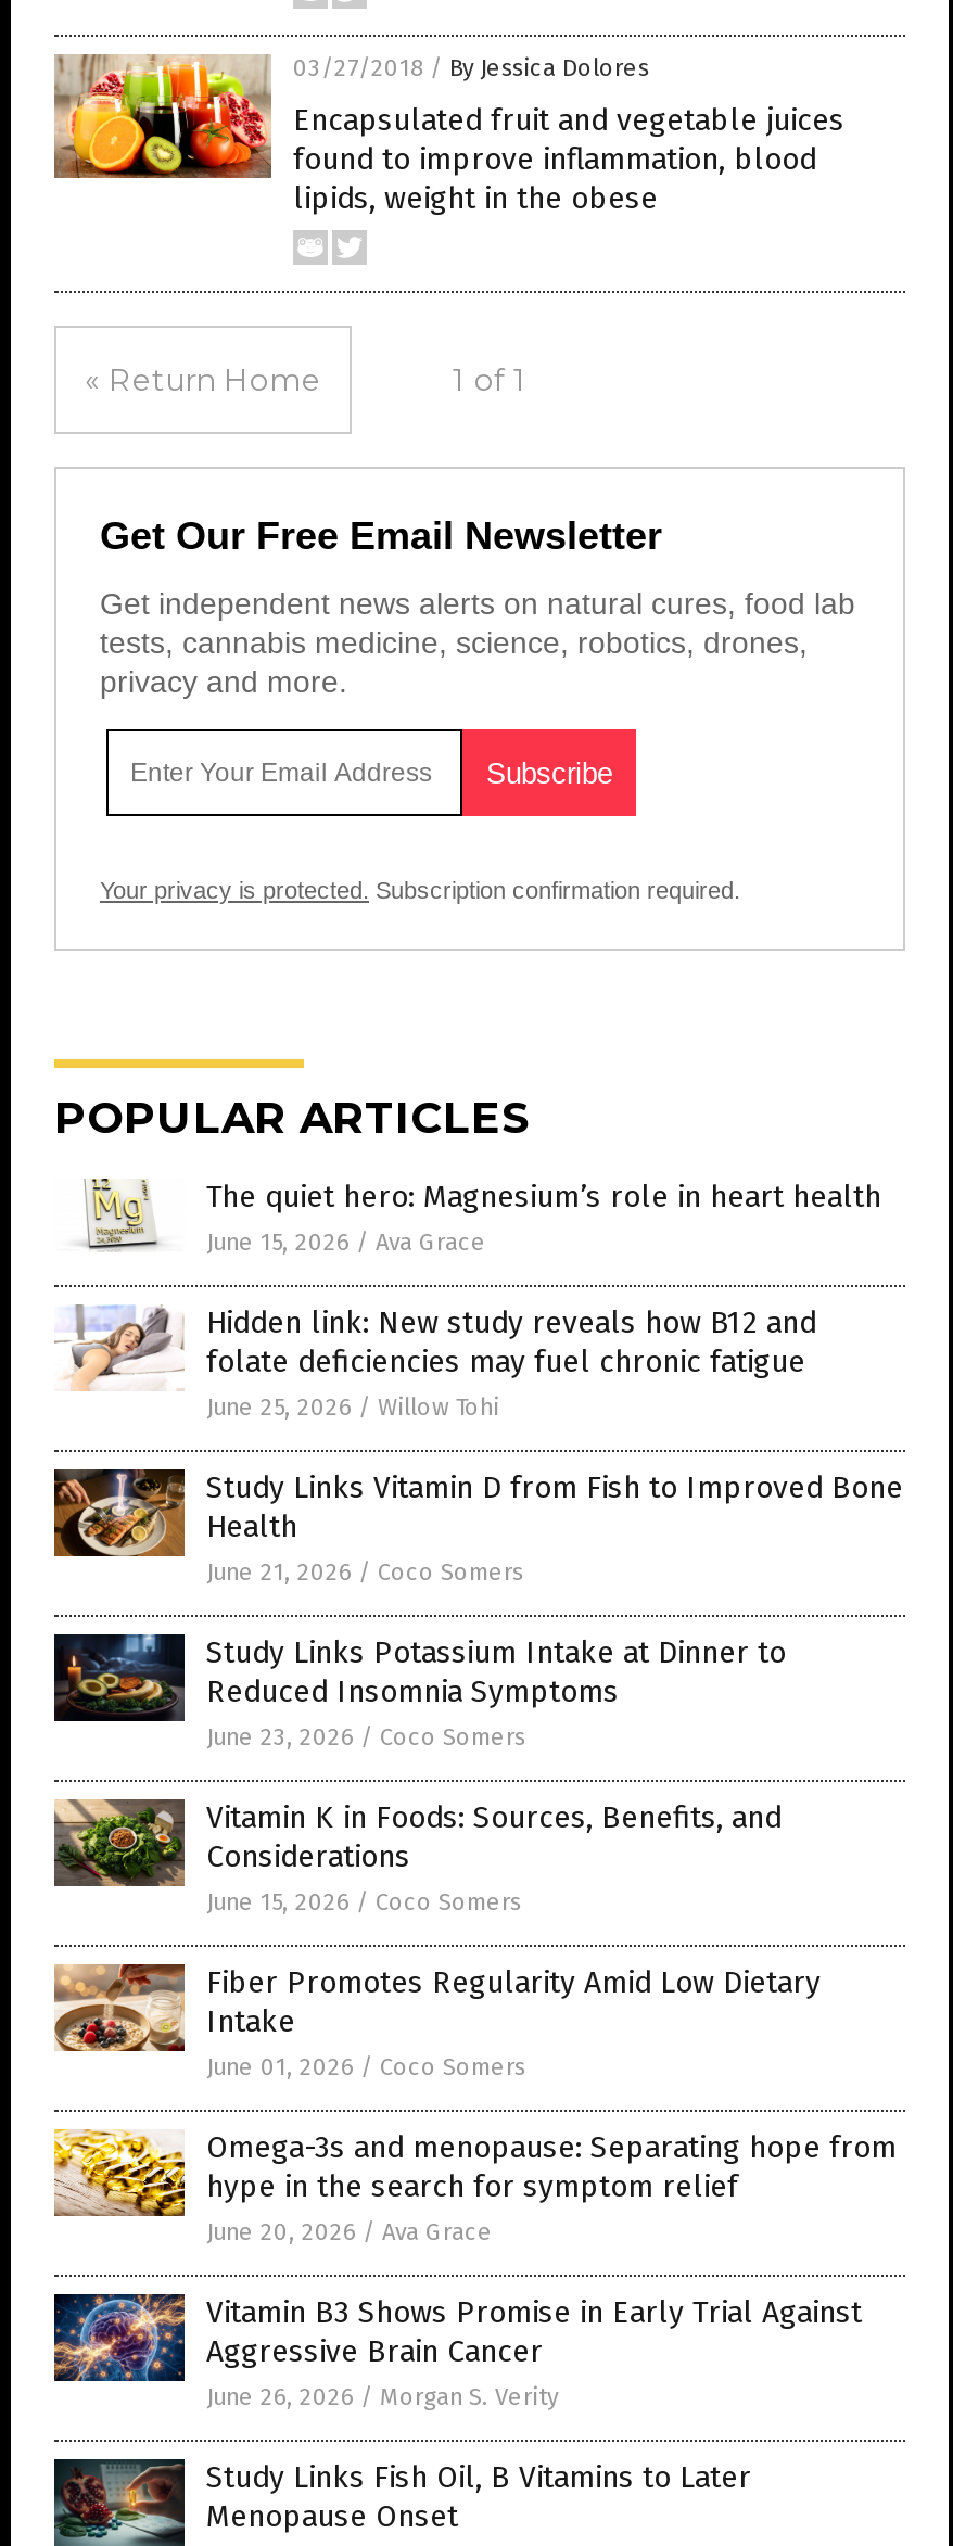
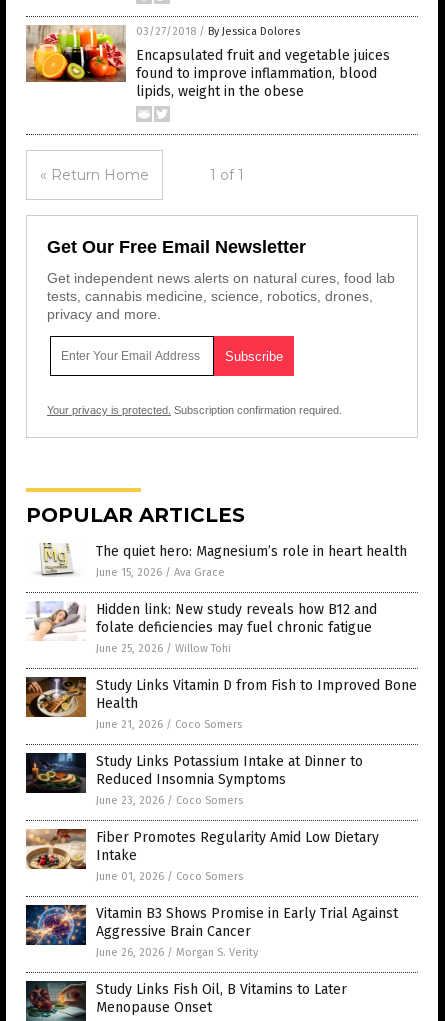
- [image]
- Vitamin K in Foods: Sources, Benefits, and
- Considerations
- June 15, 2026 / Coco Somers

- [image]
- Omega-3s and menopause: Separating hope from
- hype in the search for symptom relief
- June 20, 2026 / Ava Grace
